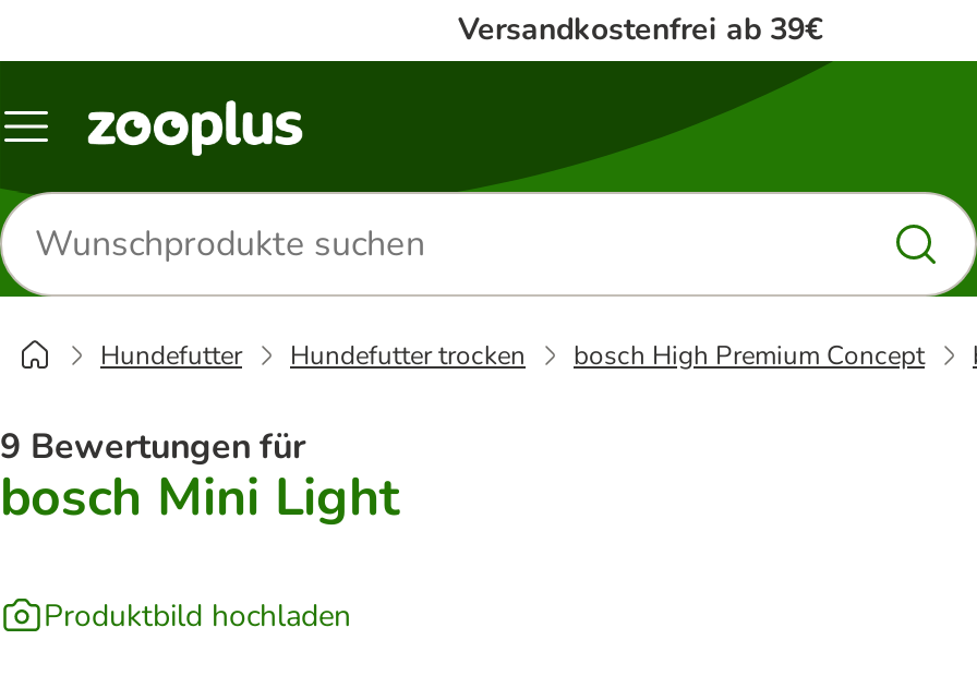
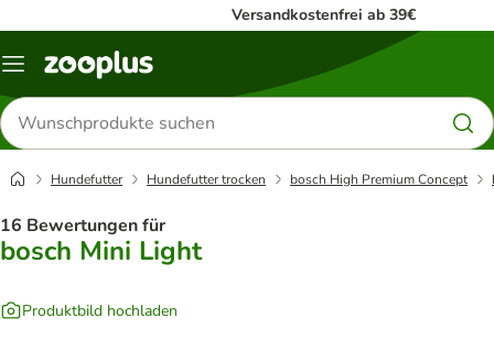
- 9 Bewertungen für
+ 16 Bewertungen für
